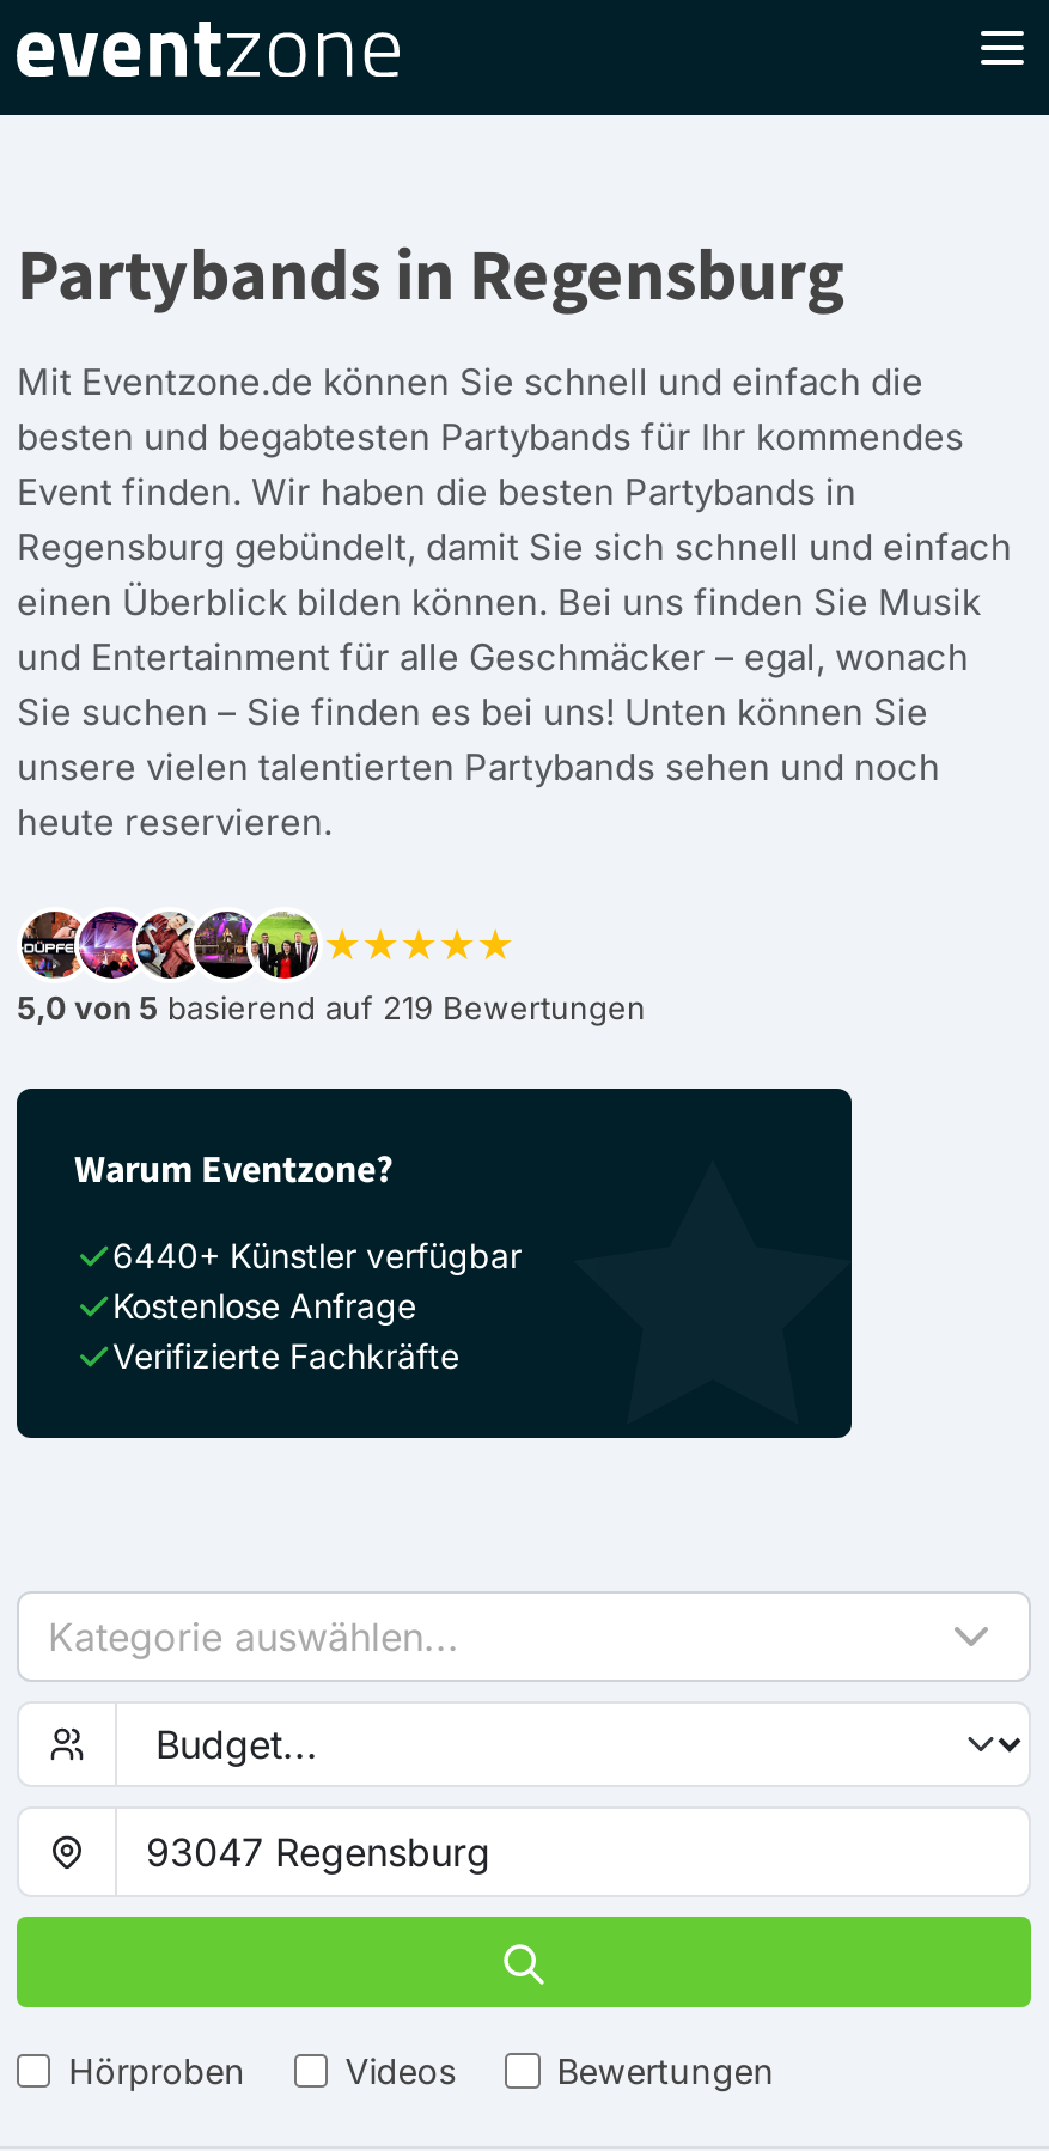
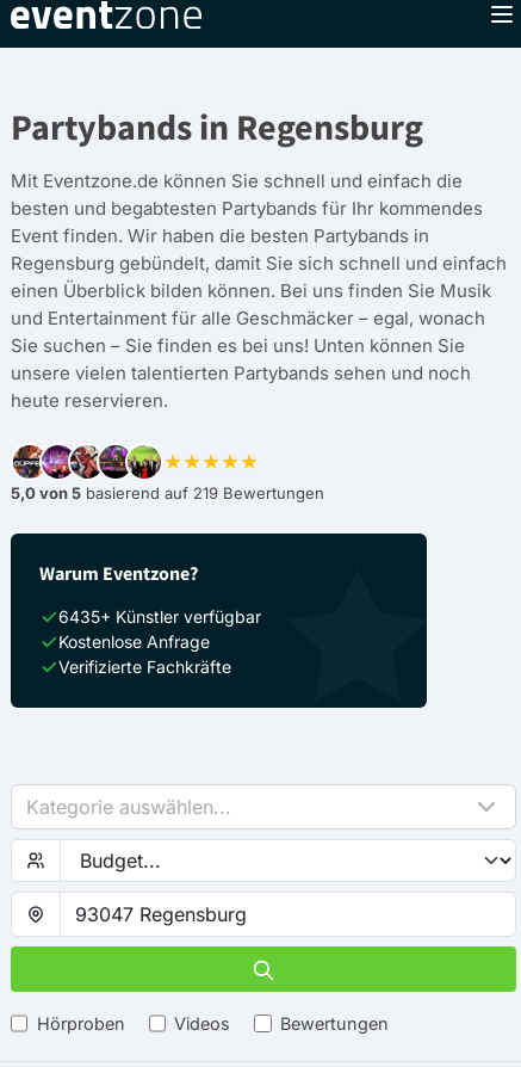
- 6440+ Künstler verfügbar
+ 6435+ Künstler verfügbar
